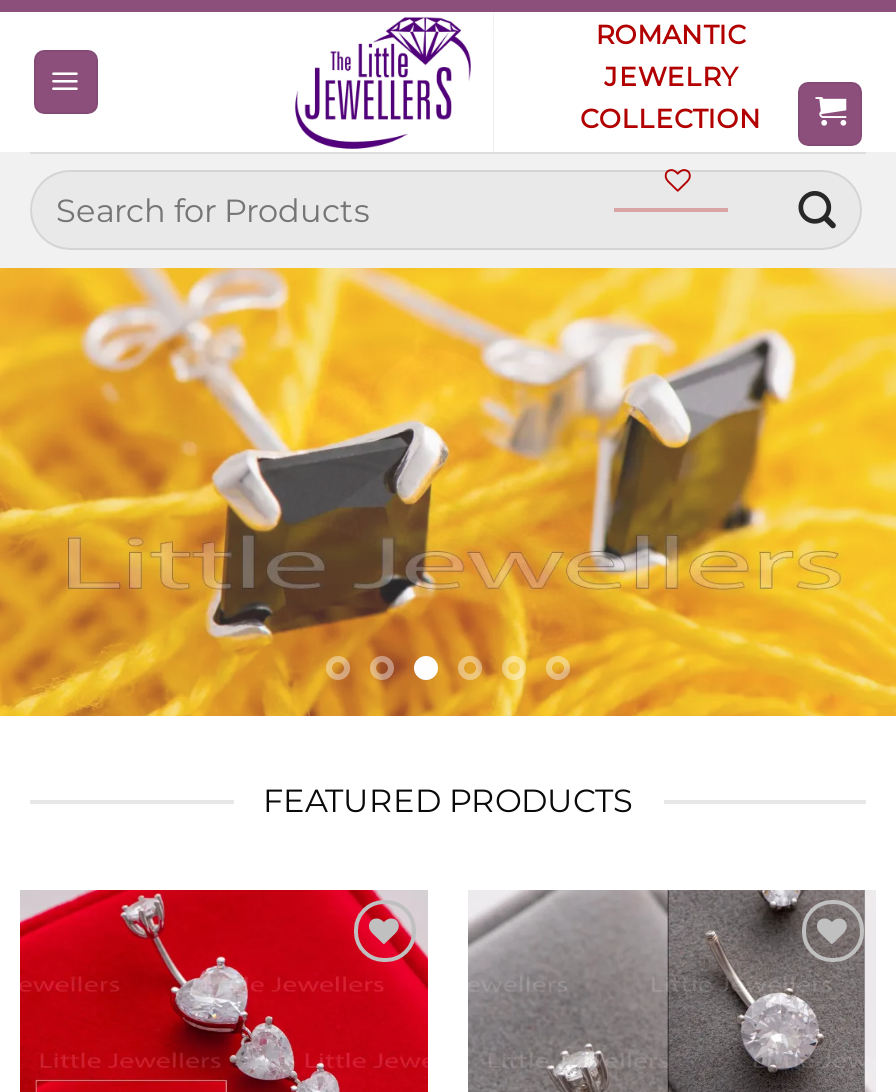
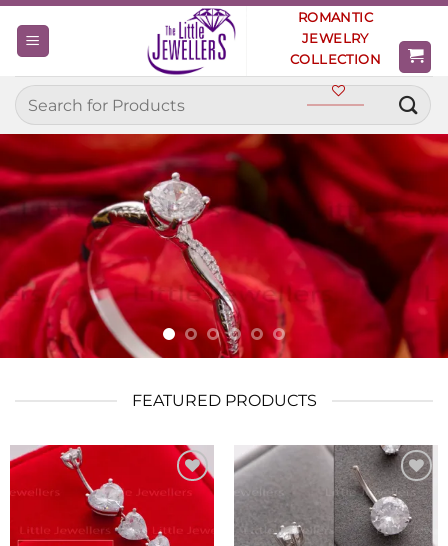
- [image]
+ [image]
